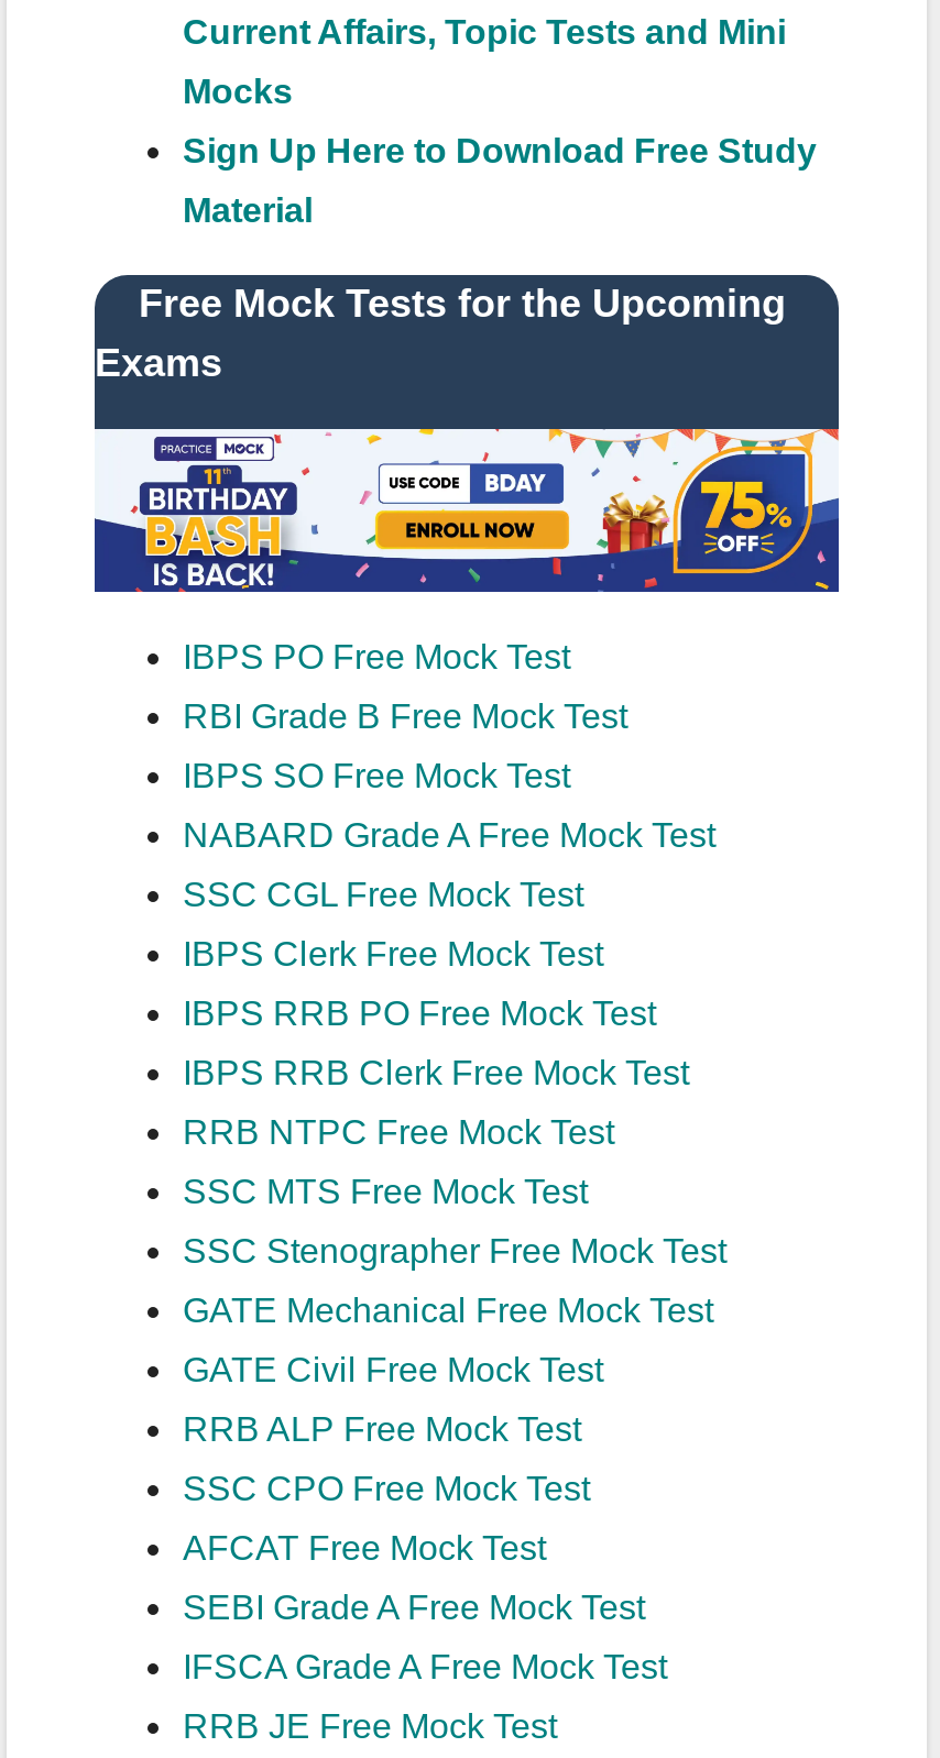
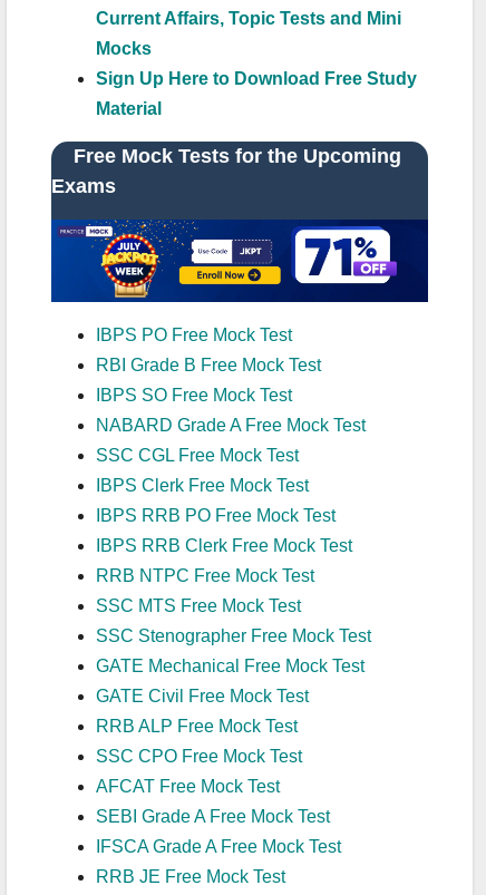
- [image]
+ [image]
